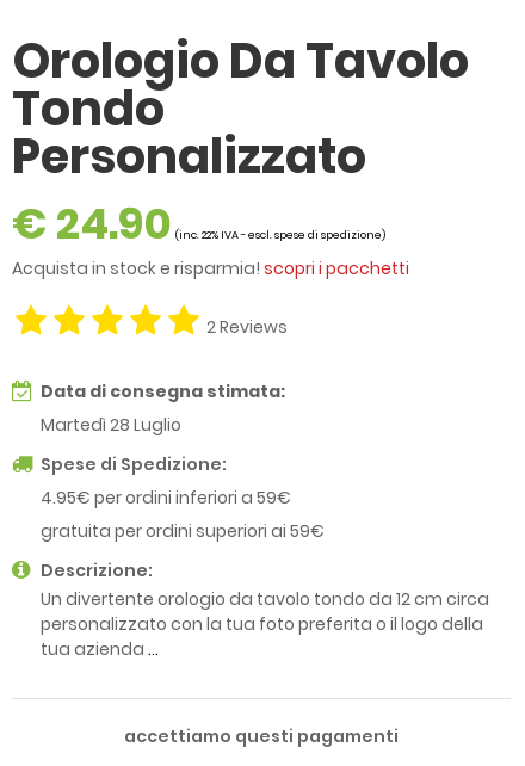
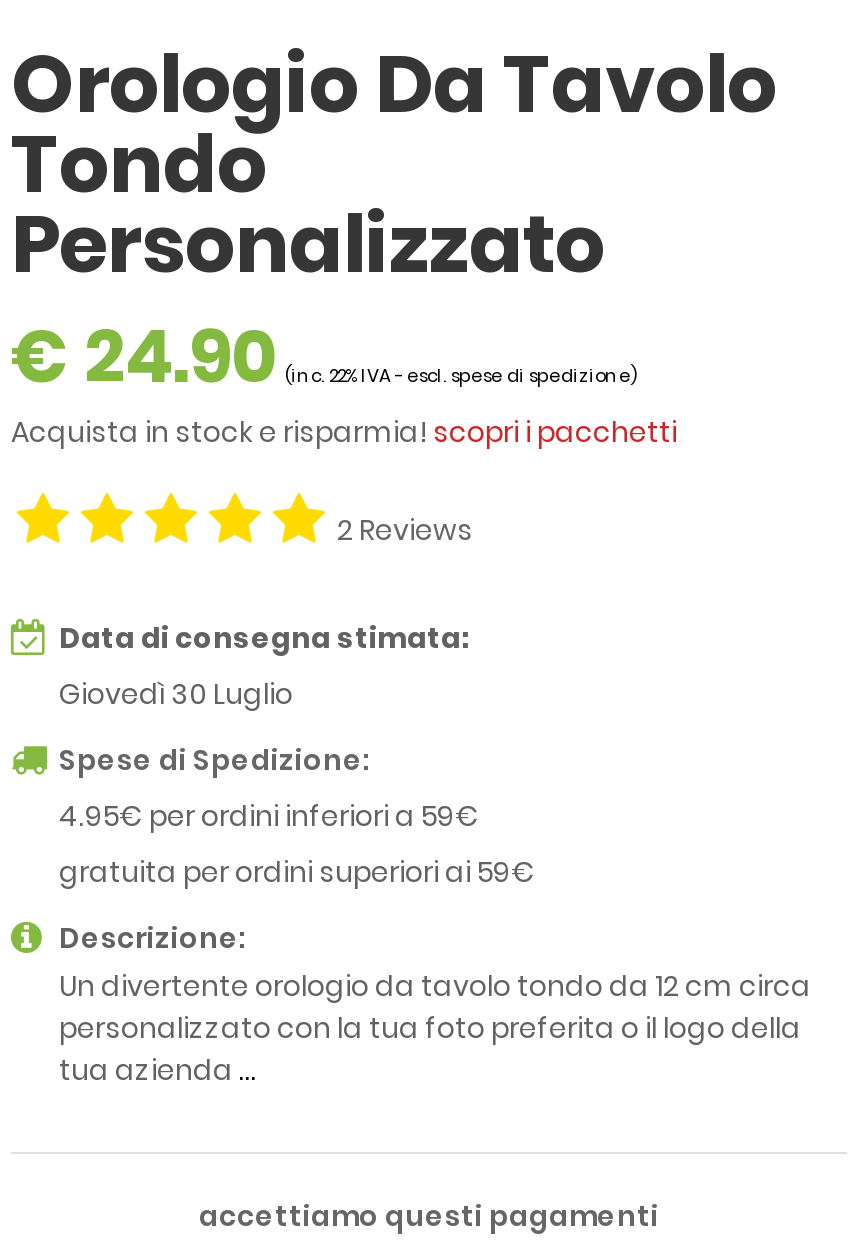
- Martedì 28 Luglio
+ Giovedì 30 Luglio
